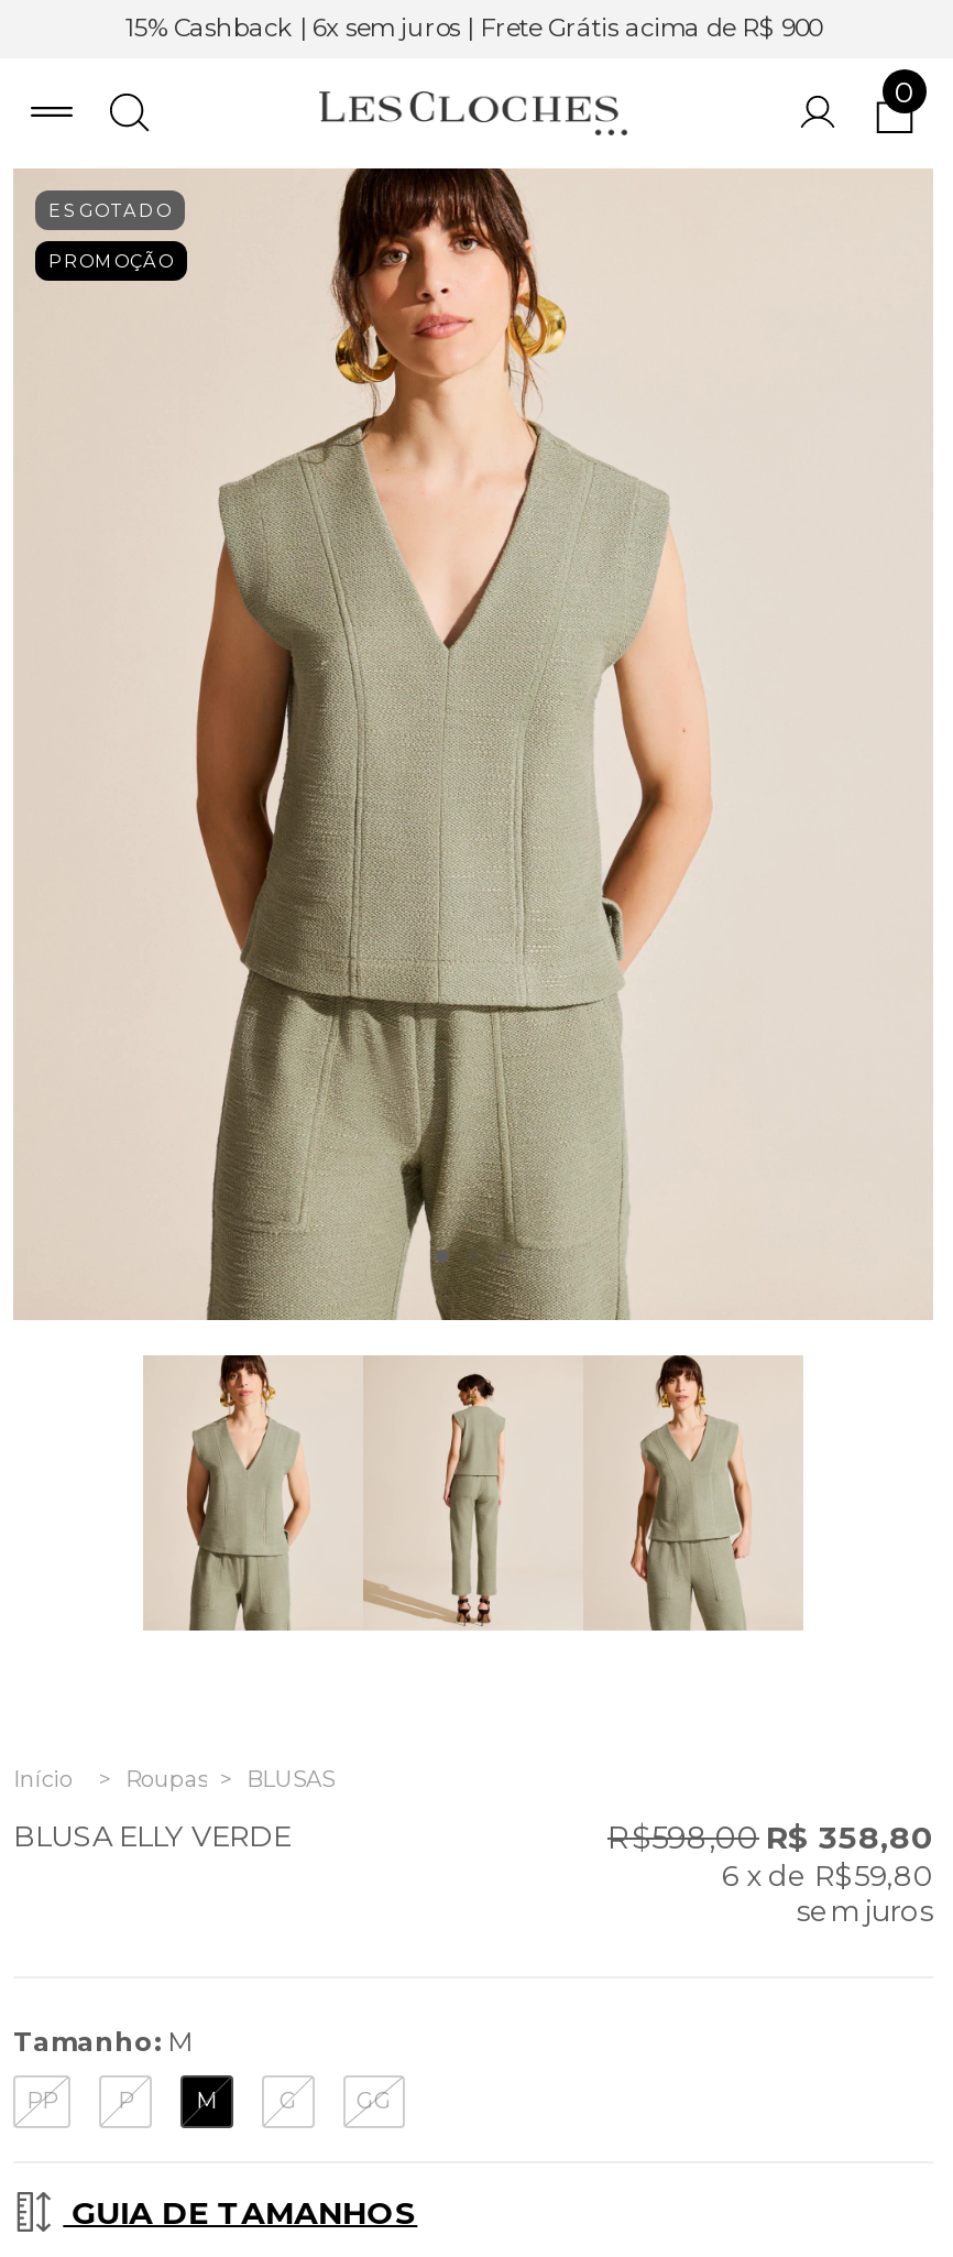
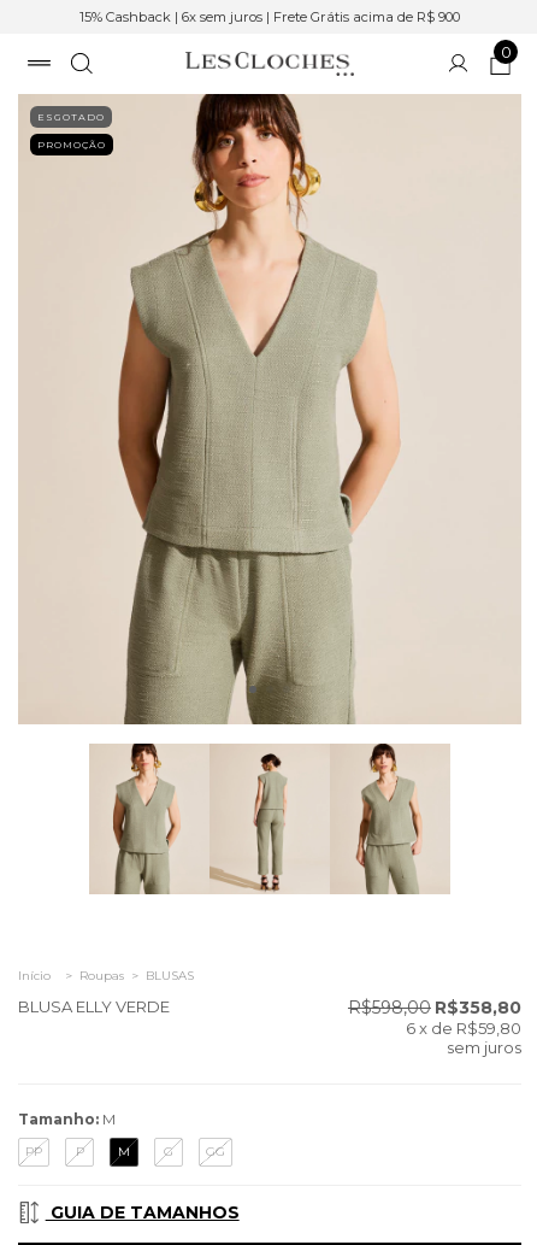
- R$598,00 R$ 358,80
+ R$598,00 R$358,80
